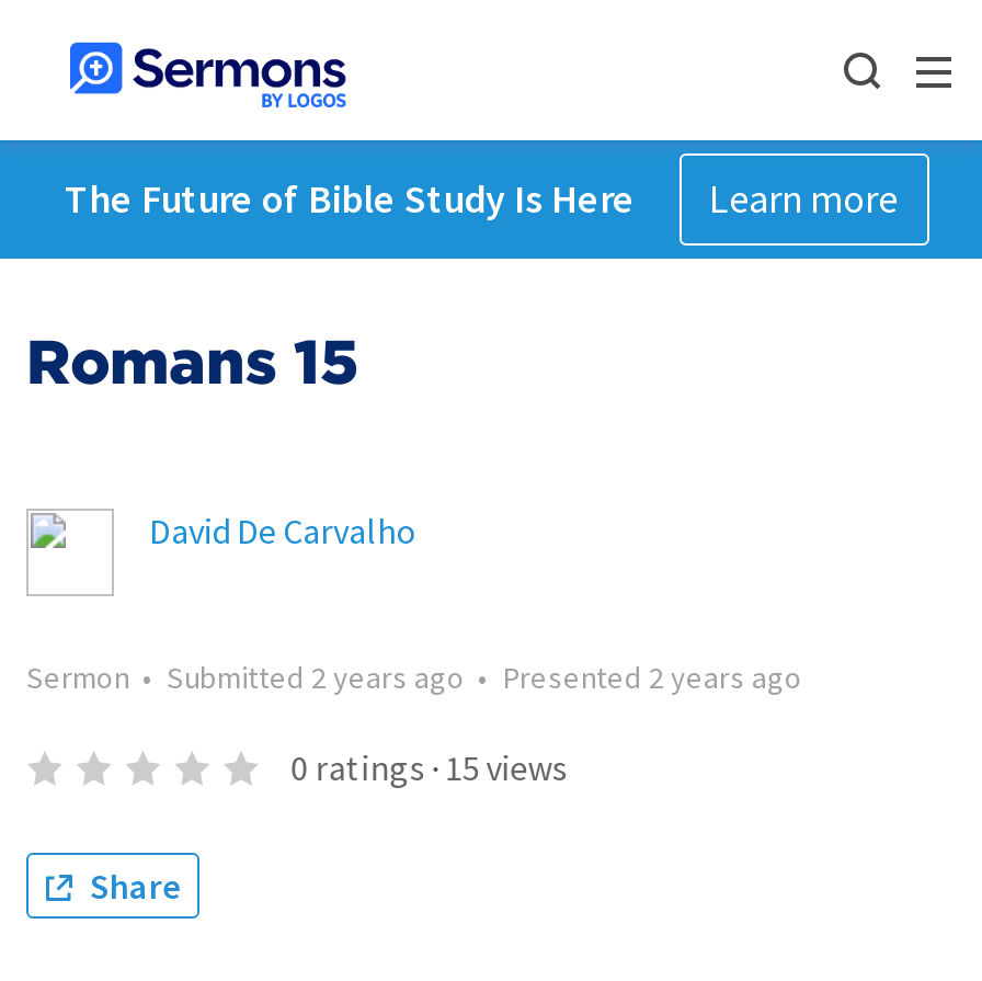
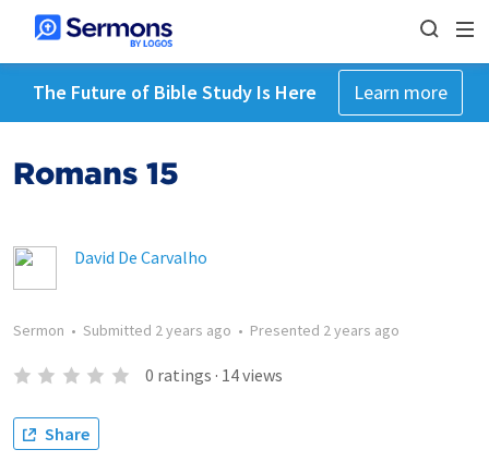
- 0 ratings · 15 views
+ 0 ratings · 14 views
